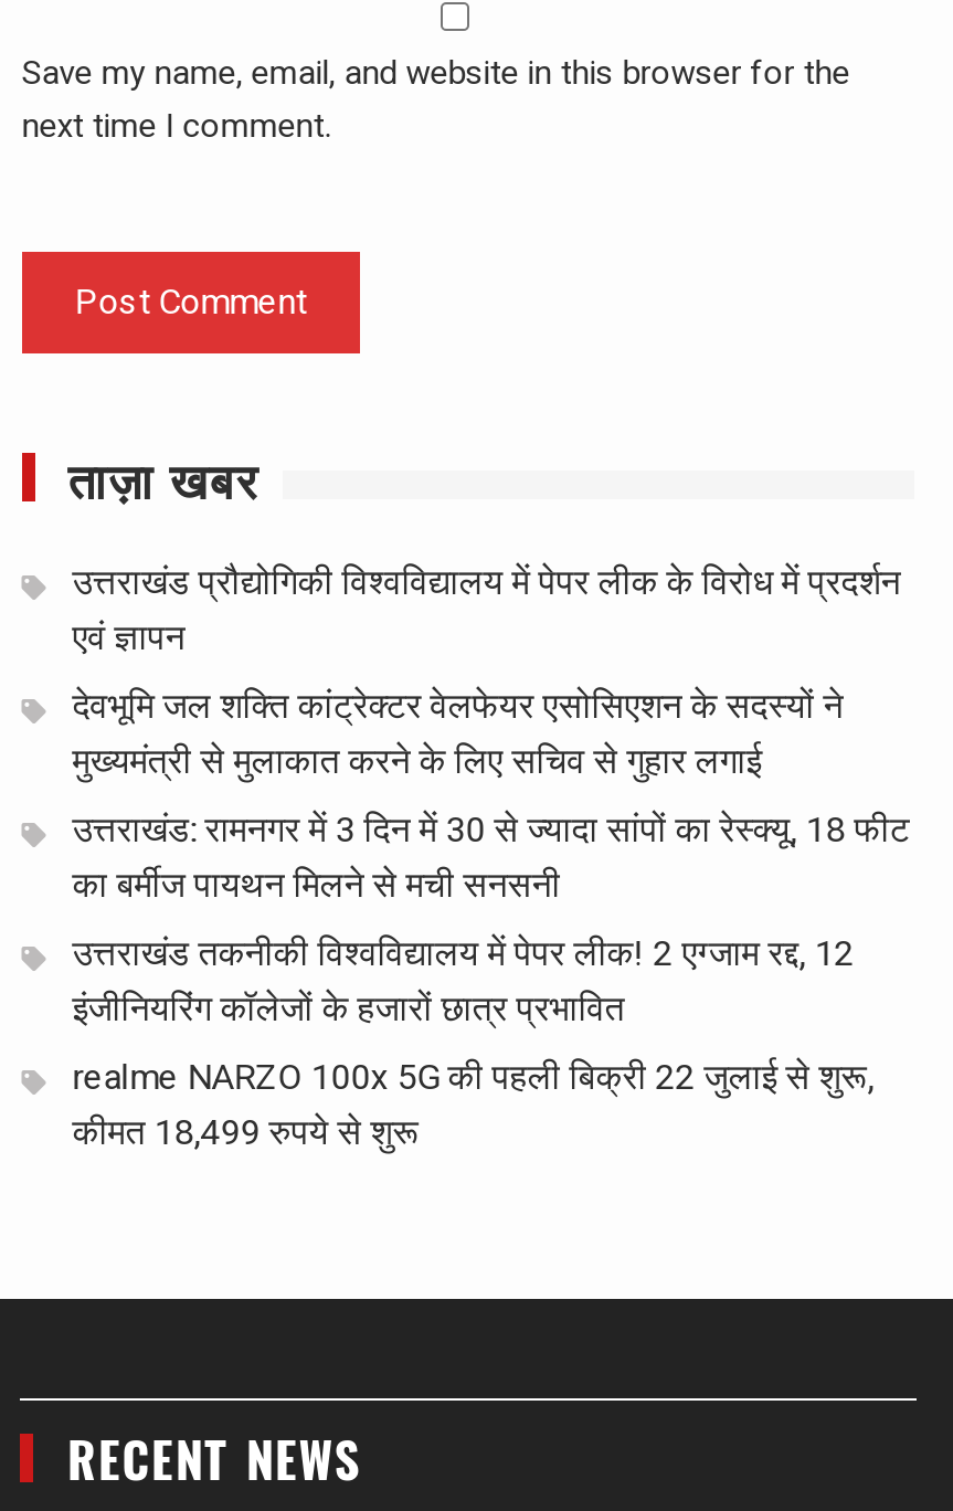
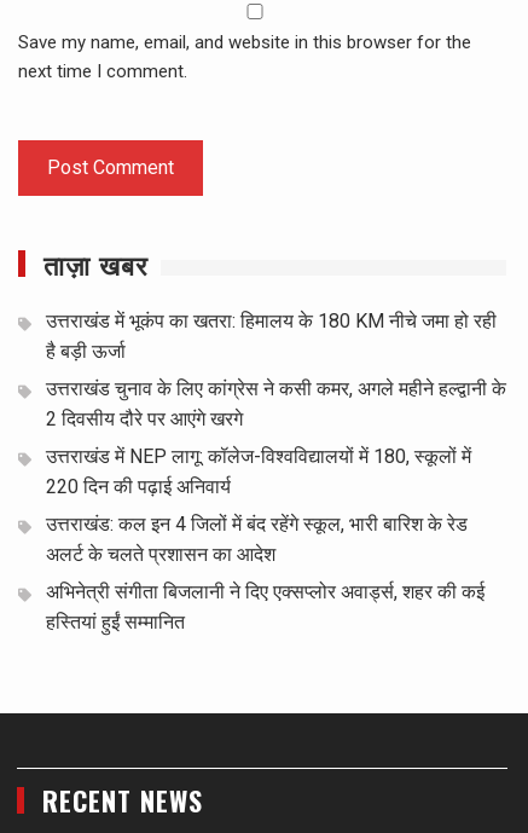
- उत्तराखंड प्रौद्योगिकी विश्वविद्यालय में पेपर लीक के विरोध में प्रदर्शन
- एवं ज्ञापन
+ उत्तराखंड में भूकंप का खतरा: हिमालय के 180 KM नीचे जमा हो रही
+ है बड़ी ऊर्जा

- देवभूमि जल शक्ति कांट्रेक्टर वेलफेयर एसोसिएशन के सदस्यों ने
- मुख्यमंत्री से मुलाकात करने के लिए सचिव से गुहार लगाई
+ उत्तराखंड चुनाव के लिए कांग्रेस ने कसी कमर, अगले महीने हल्द्वानी के
+ 2 दिवसीय दौरे पर आएंगे खरगे

- उत्तराखंड: रामनगर में 3 दिन में 30 से ज्यादा सांपों का रेस्क्यू, 18 फीट
- का बर्मीज पायथन मिलने से मची सनसनी
+ उत्तराखंड में NEP लागू: कॉलेज-विश्वविद्यालयों में 180, स्कूलों में
+ 220 दिन की पढ़ाई अनिवार्य

- उत्तराखंड तकनीकी विश्वविद्यालय में पेपर लीक! 2 एग्जाम रद्द, 12
- इंजीनियरिंग कॉलेजों के हजारों छात्र प्रभावित
+ उत्तराखंड: कल इन 4 जिलों में बंद रहेंगे स्कूल, भारी बारिश के रेड
+ अलर्ट के चलते प्रशासन का आदेश

- realme NARZO 100x 5G की पहली बिक्री 22 जुलाई से शुरू,
- कीमत 18,499 रुपये से शुरू
+ अभिनेत्री संगीता बिजलानी ने दिए एक्सप्लोर अवार्ड्स, शहर की कई
+ हस्तियां हुईं सम्मानित
